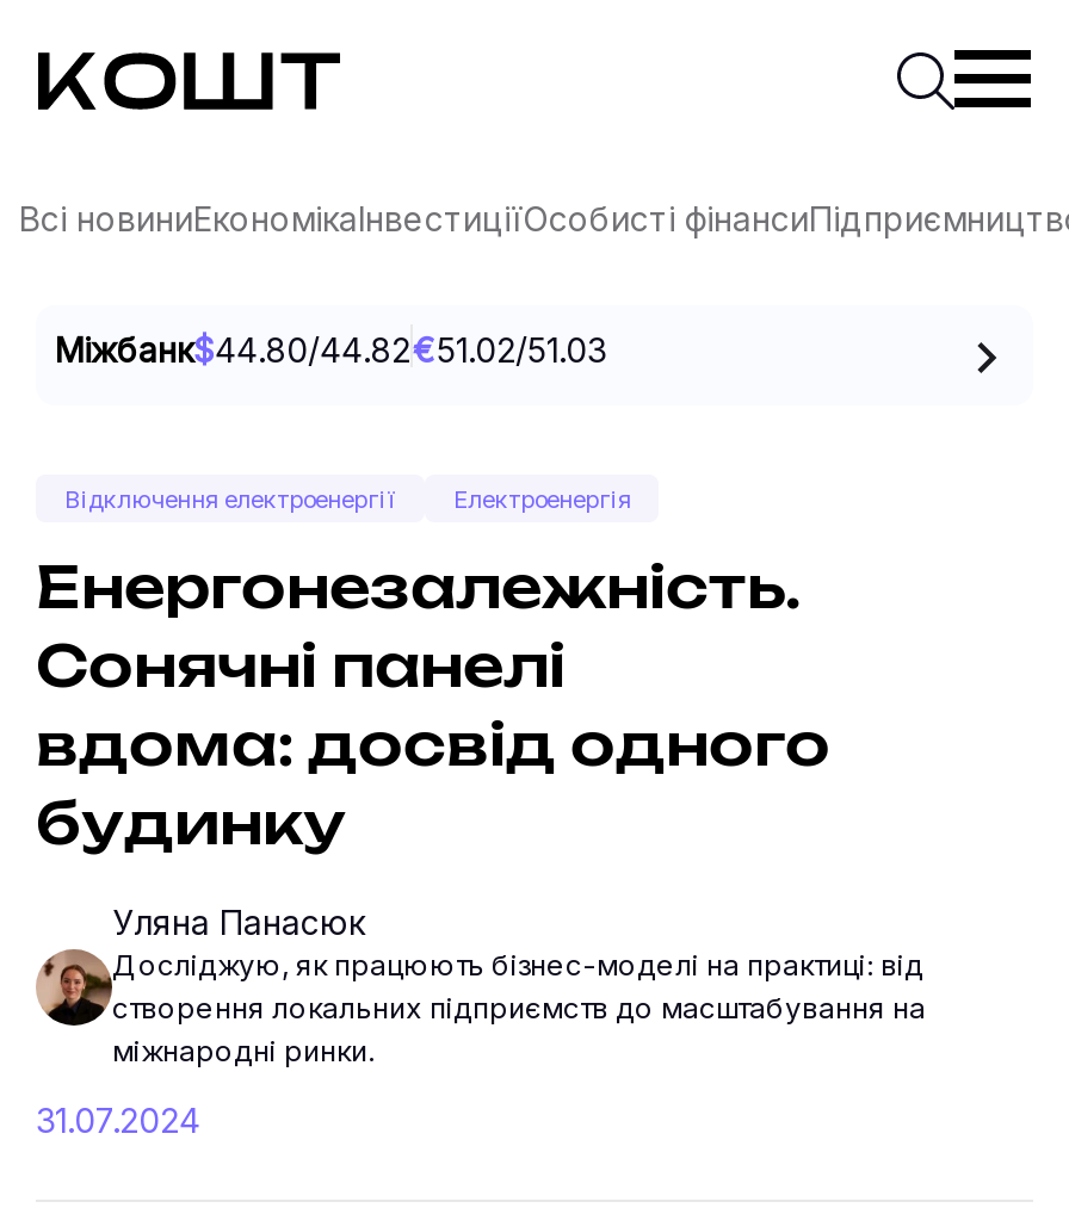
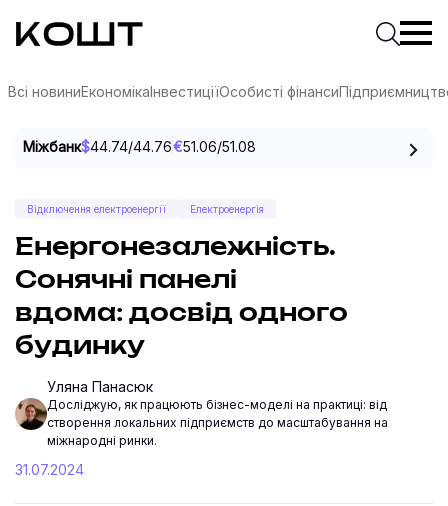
- Міжбанк$44.80/44.82€51.02/51.03
+ Міжбанк$44.74/44.76€51.06/51.08
